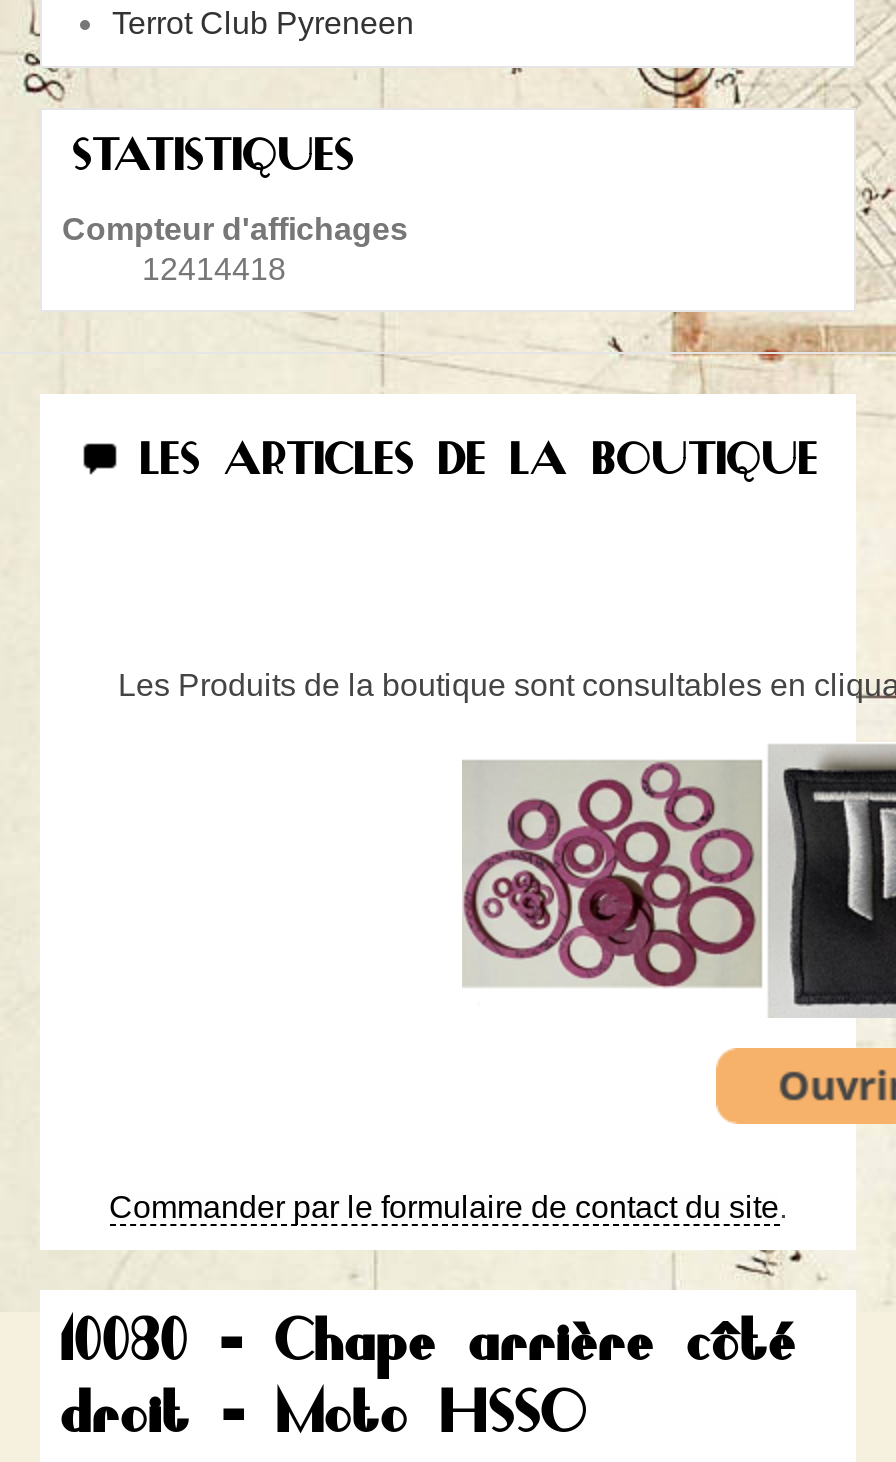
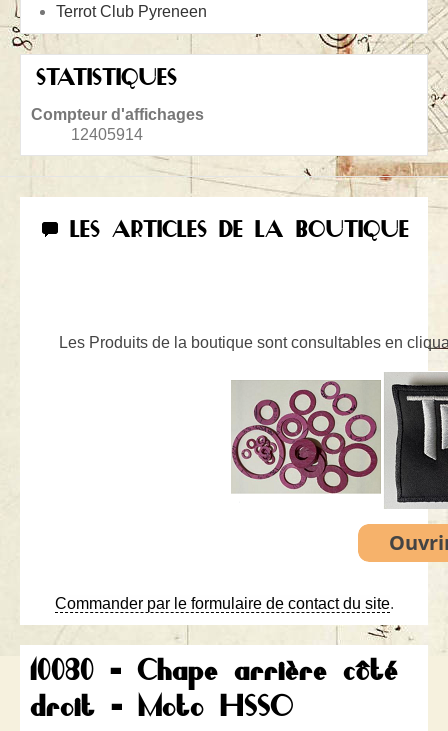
- 12414418
+ 12405914
